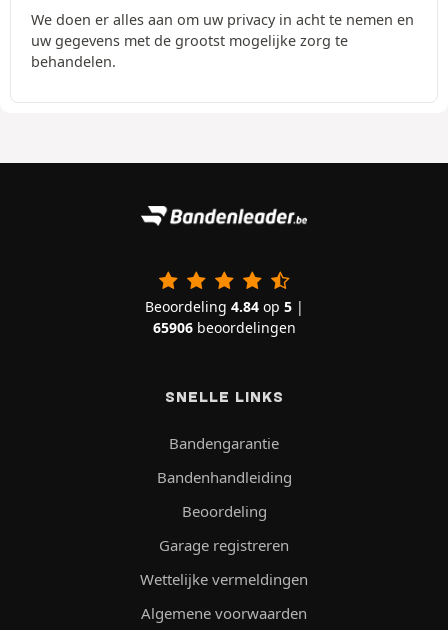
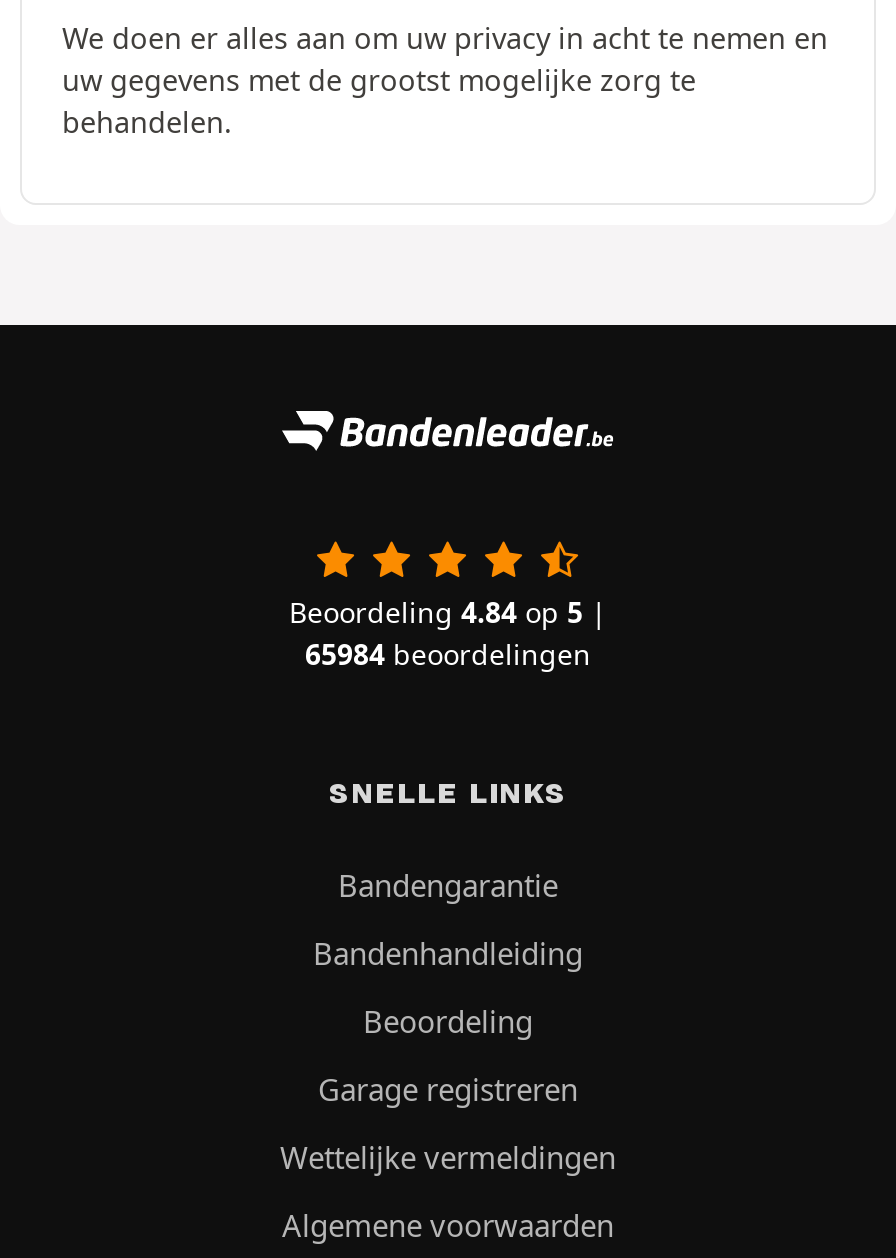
- 65906 beoordelingen
+ 65984 beoordelingen
